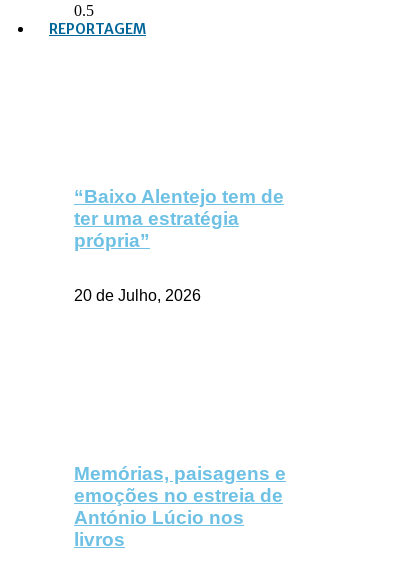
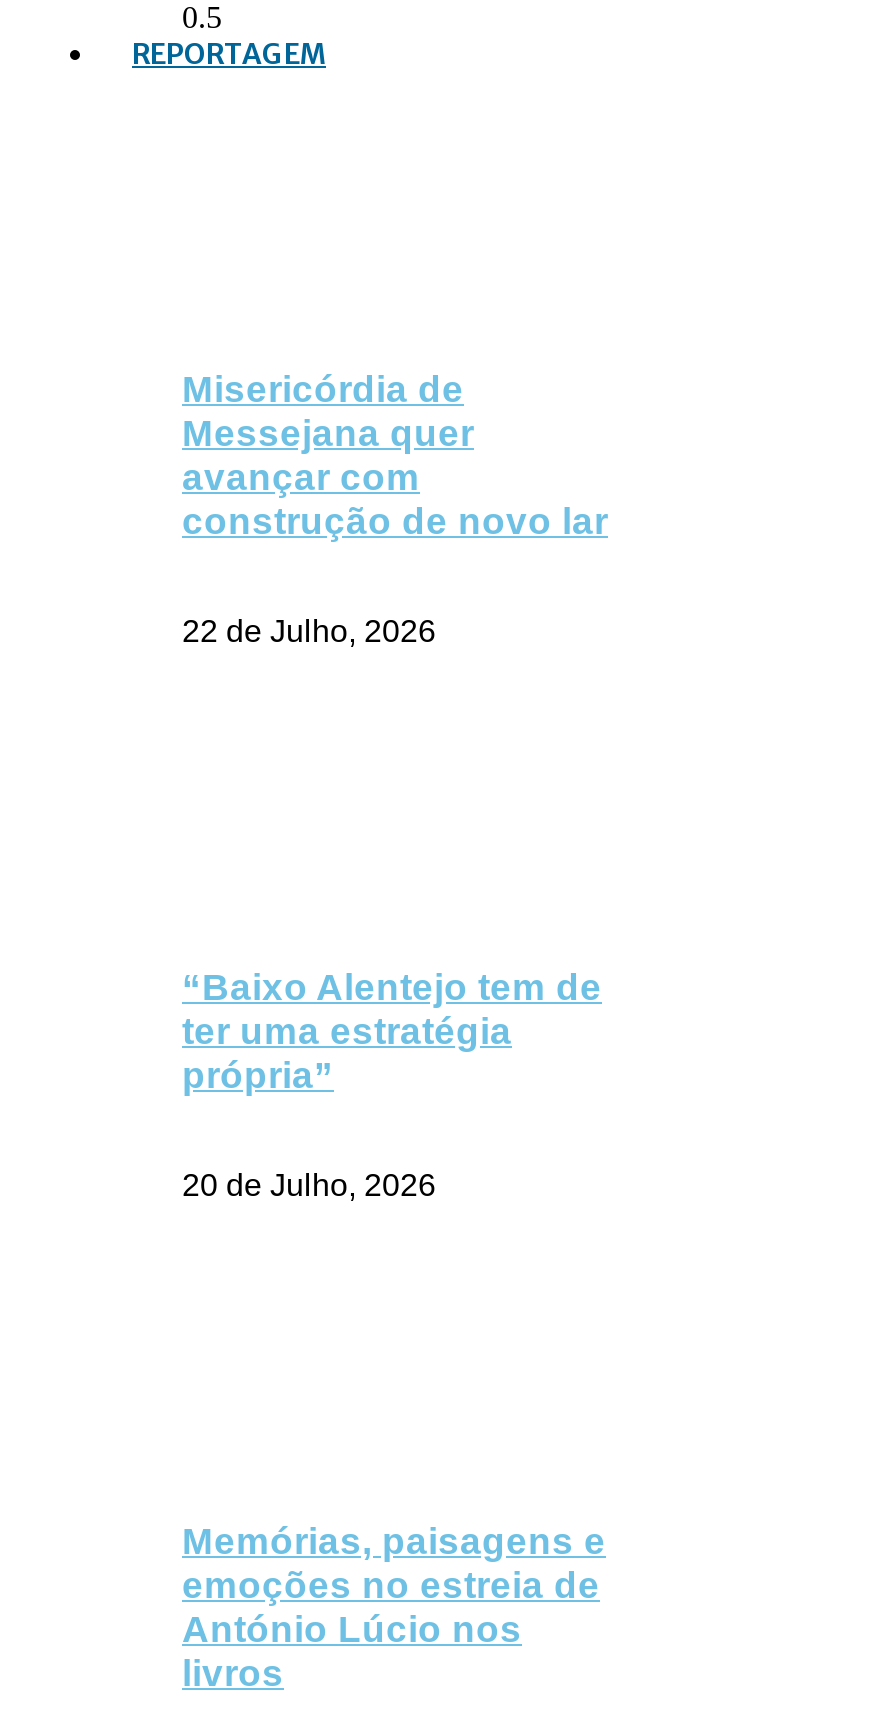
+ Misericórdia de
+ Messejana quer
+ avançar com
+ construção de novo lar
+ 22 de Julho, 2026
